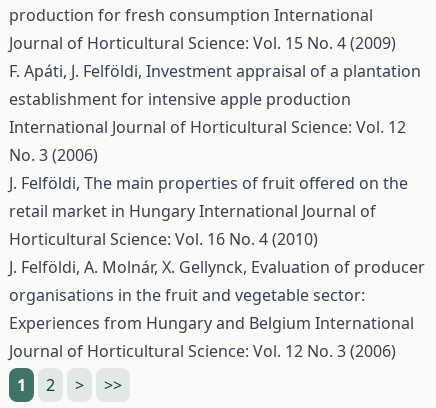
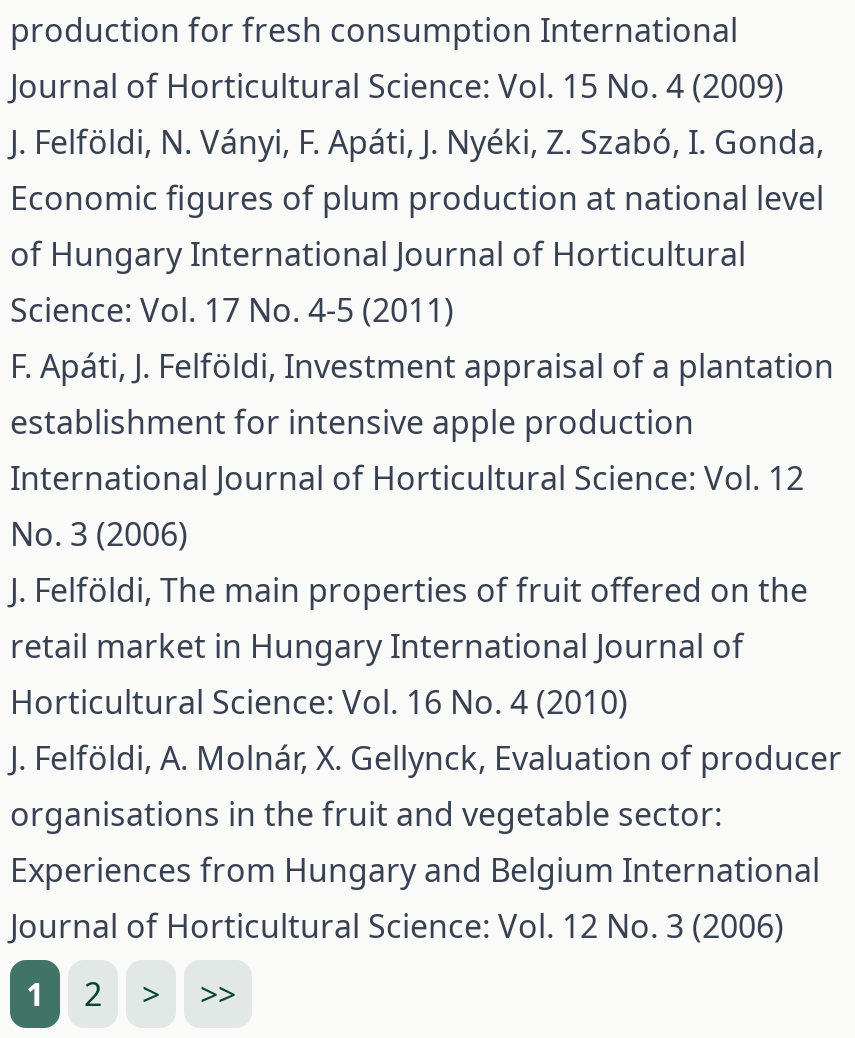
+ J. Felföldi, N. Ványi, F. Apáti, J. Nyéki, Z. Szabó, I. Gonda,
+ Economic figures of plum production at national level
+ of Hungary International Journal of Horticultural
+ Science: Vol. 17 No. 4-5 (2011)
